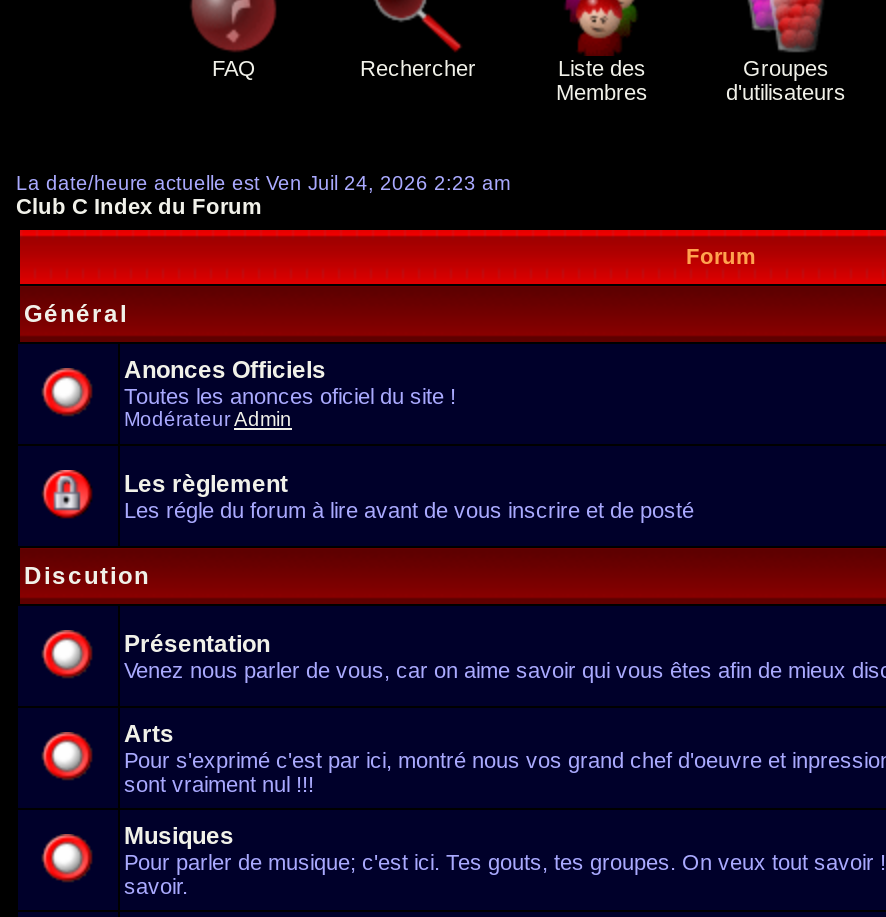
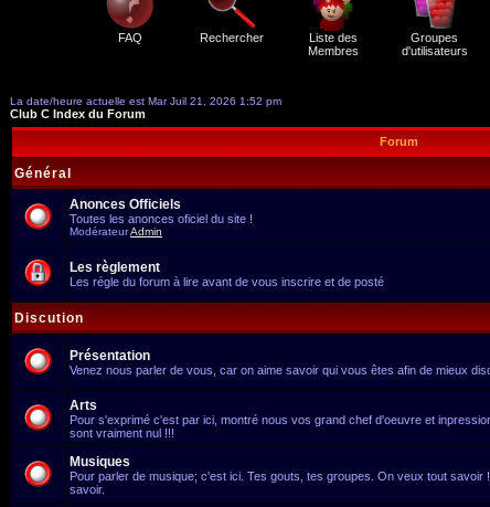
- La date/heure actuelle est Ven Juil 24, 2026 2:23 am
+ La date/heure actuelle est Mar Juil 21, 2026 1:52 pm
